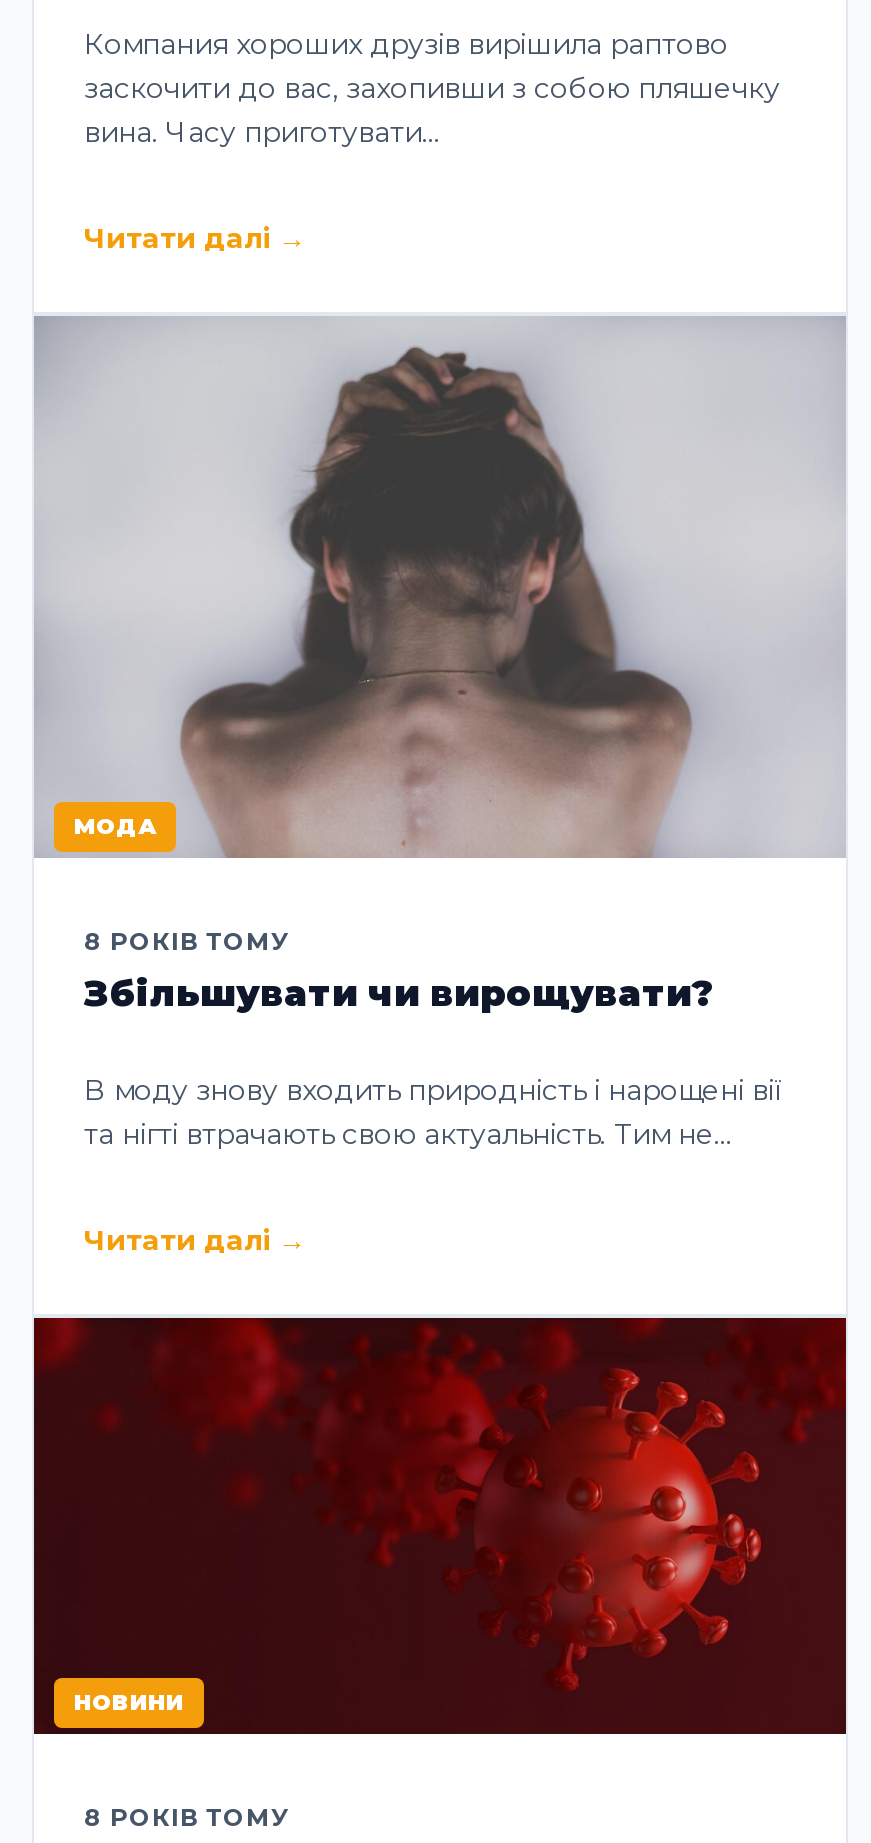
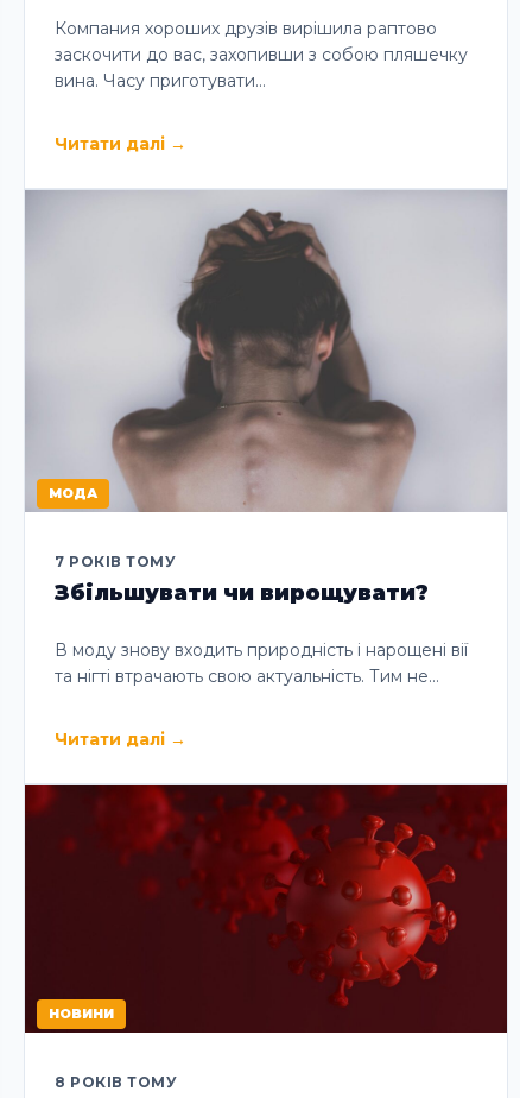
- 8 РОКІВ ТОМУ
+ 7 РОКІВ ТОМУ
